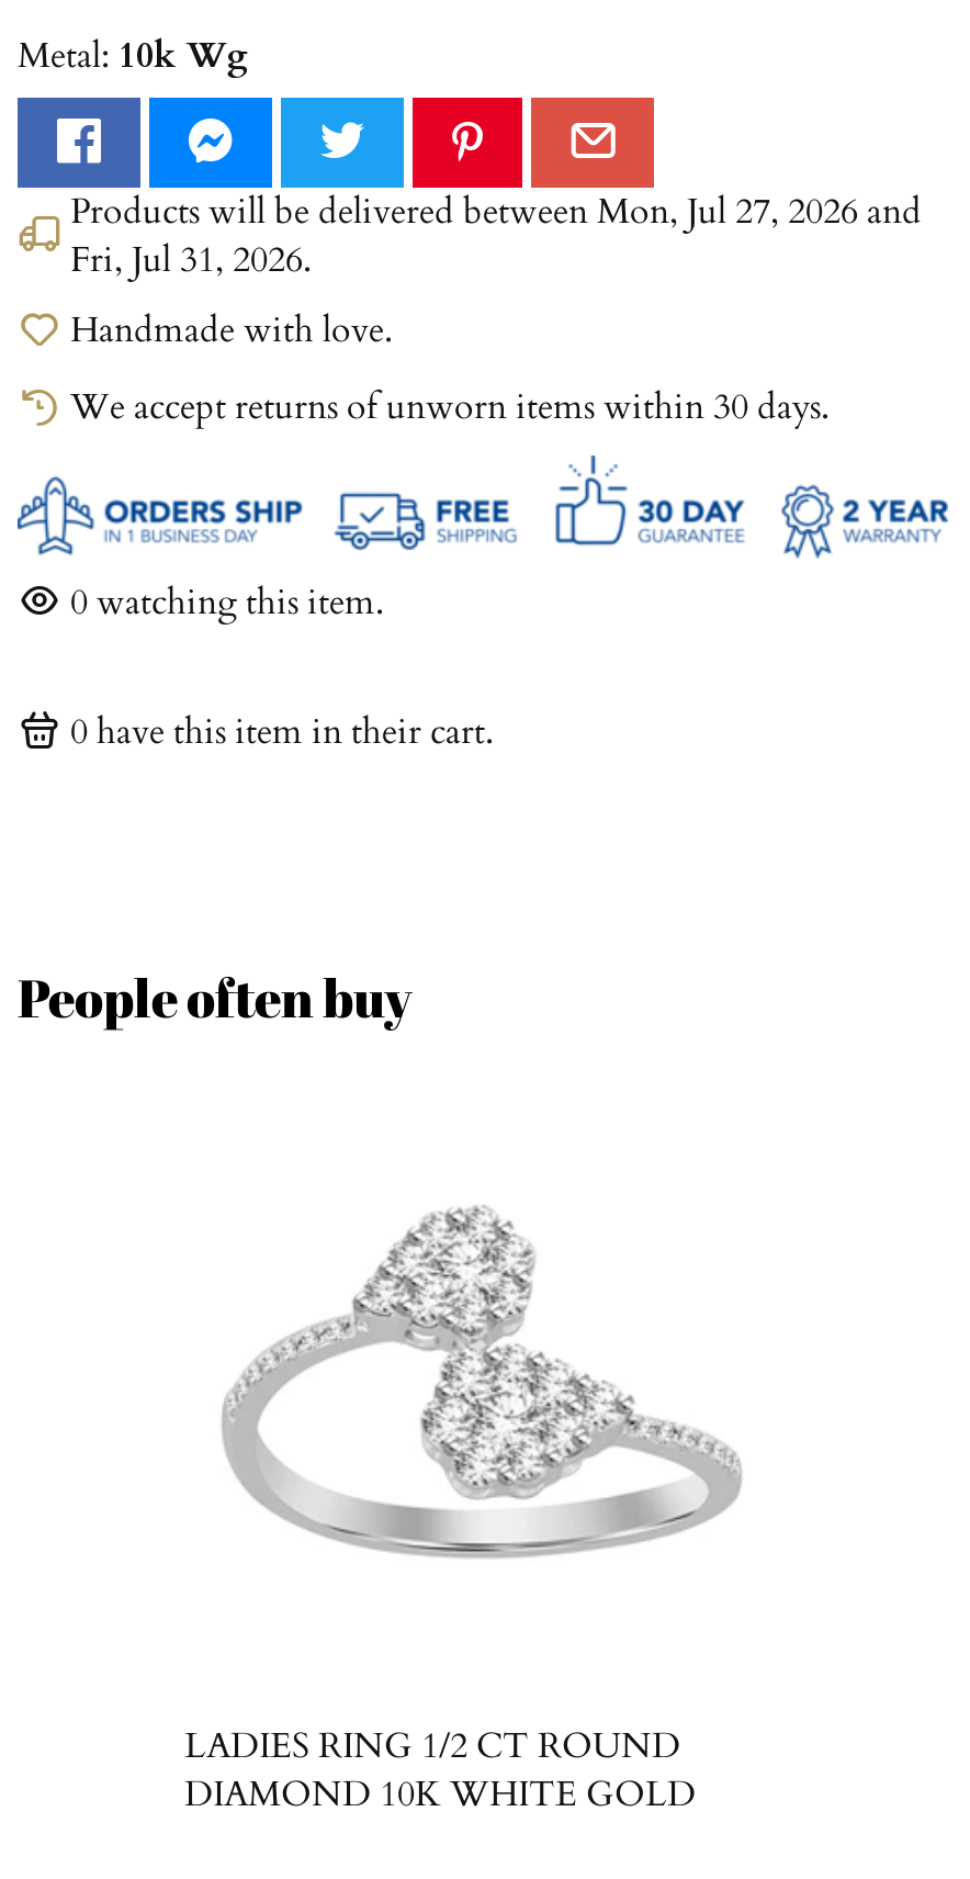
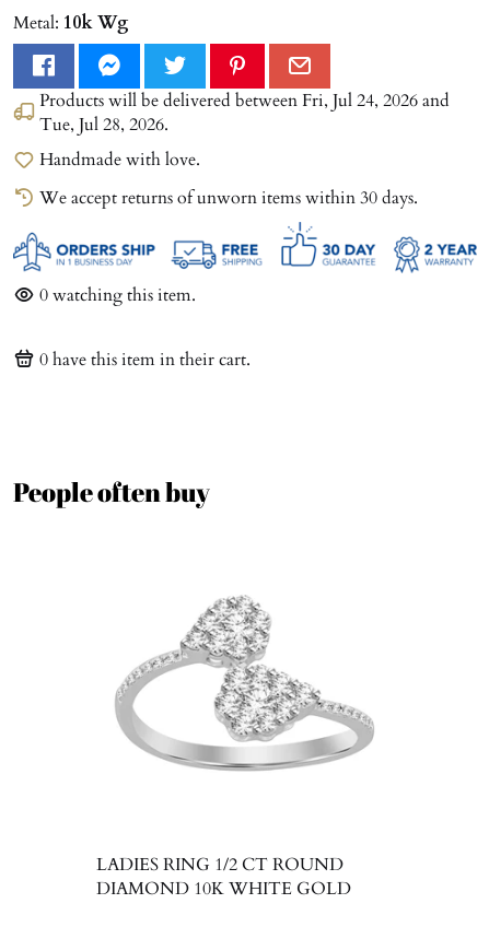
- Products will be delivered betweenMon, Jul 27, 2026 and
+ Products will be delivered betweenFri, Jul 24, 2026 and

- Fri, Jul 31, 2026.
+ Tue, Jul 28, 2026.
